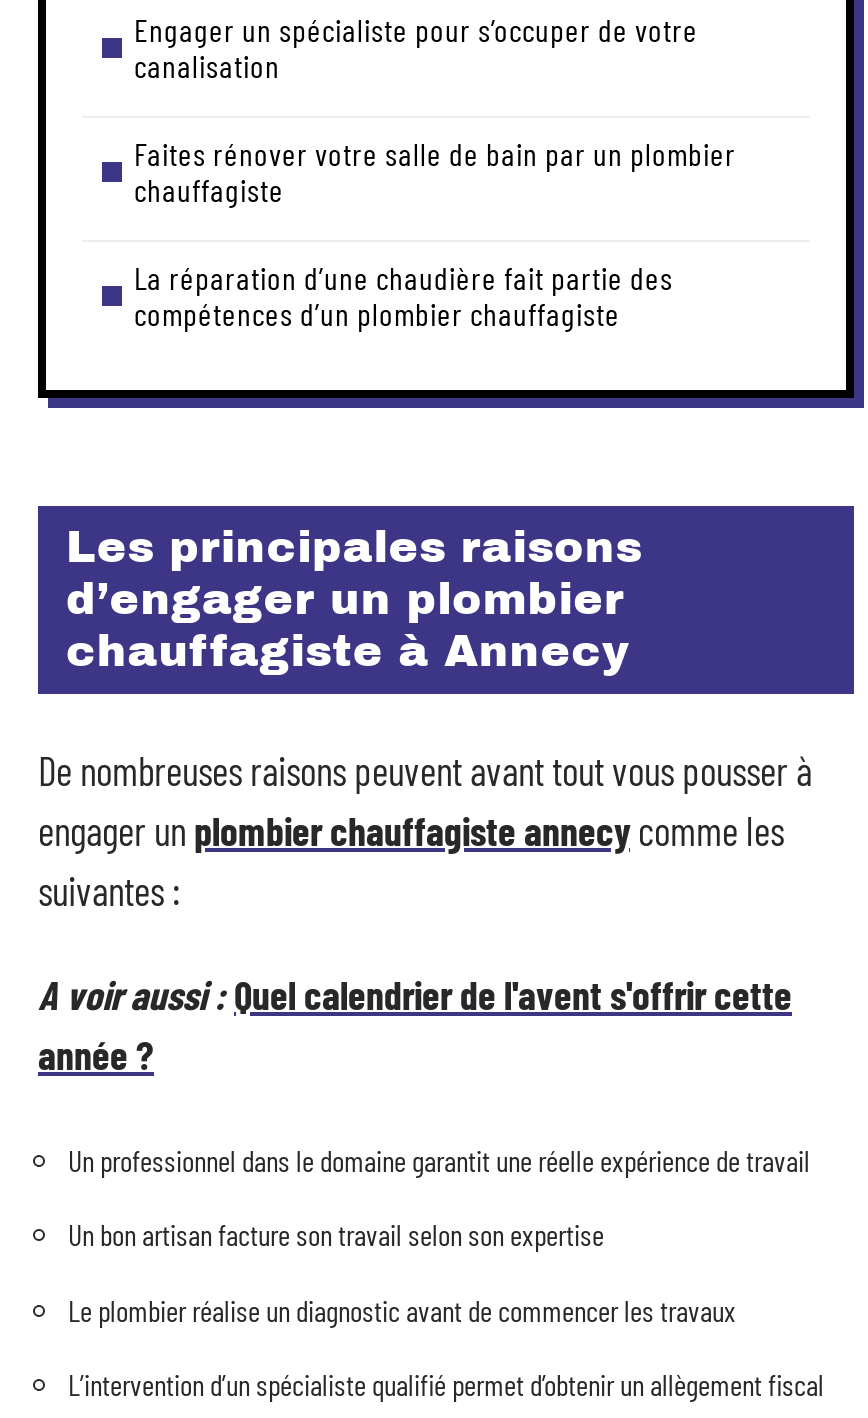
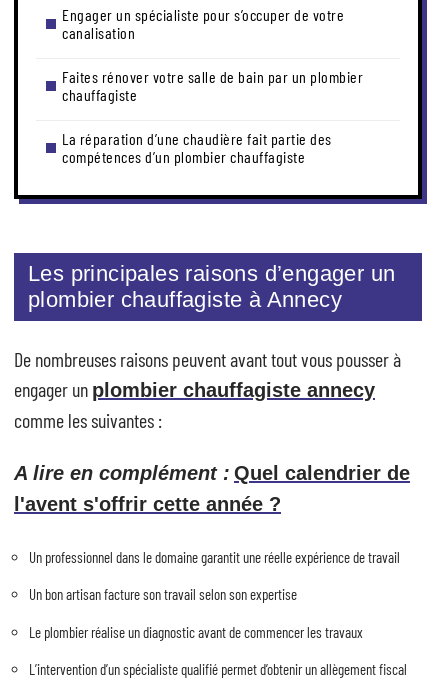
- A voir aussi : Quel calendrier de l'avent s'offrir cette
- année ?
+ A lire en complément : Quel calendrier de
+ l'avent s'offrir cette année ?
